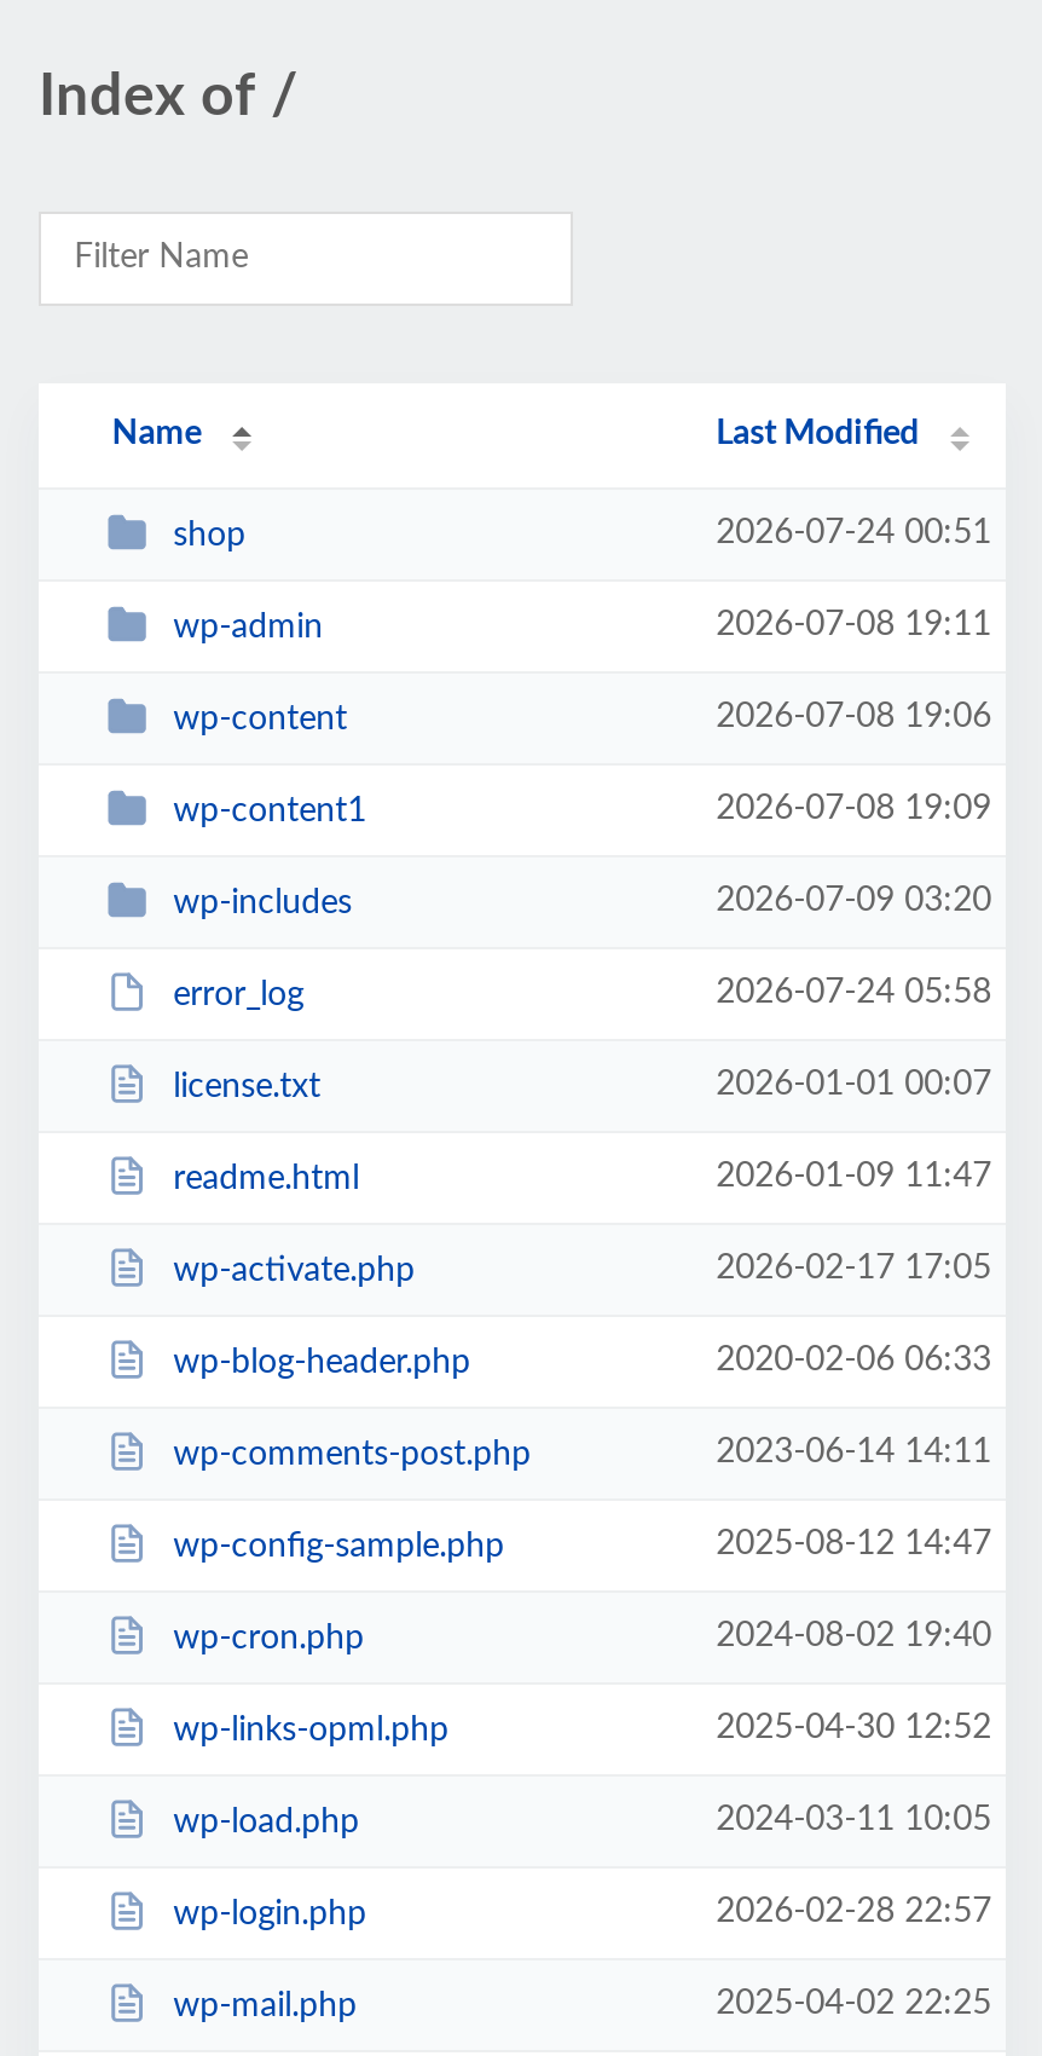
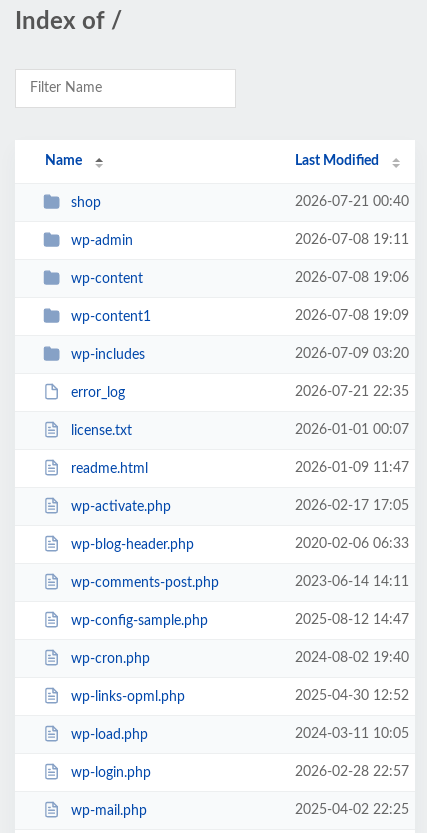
- 2026-07-24 00:51
+ 2026-07-21 00:40

- 2026-07-24 05:58
+ 2026-07-21 22:35
